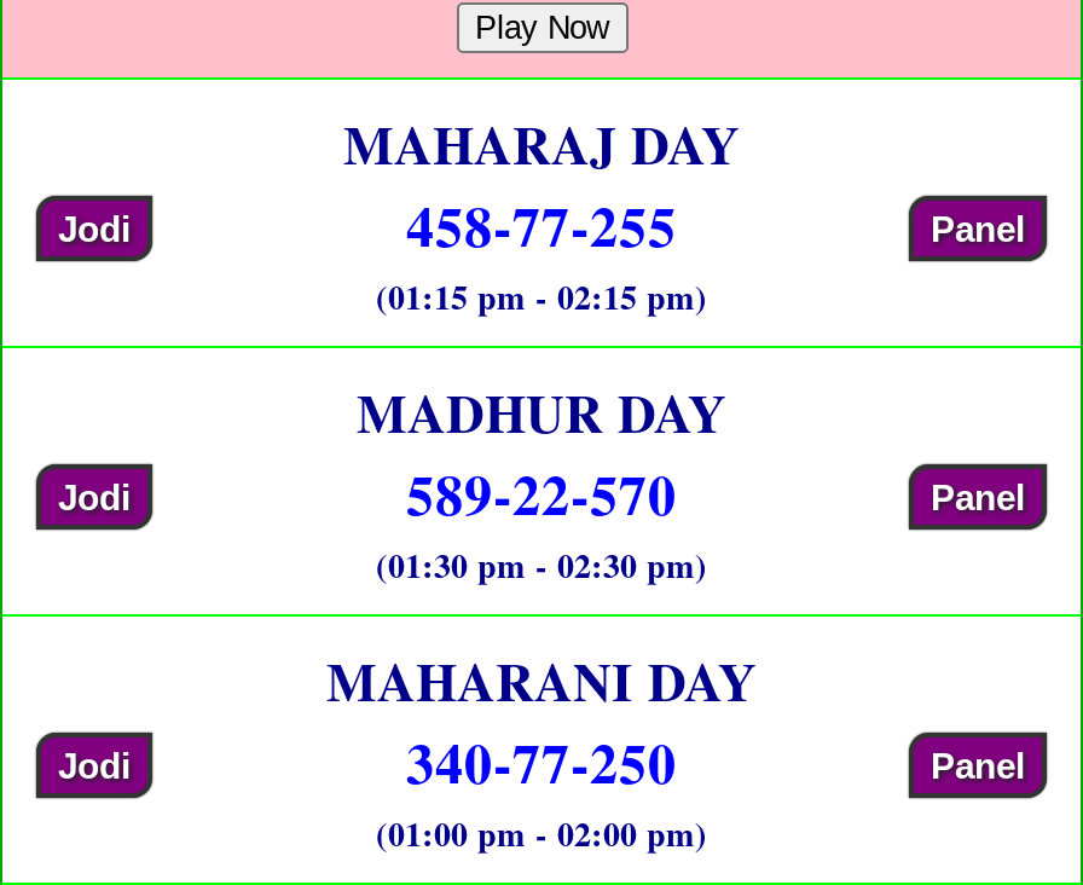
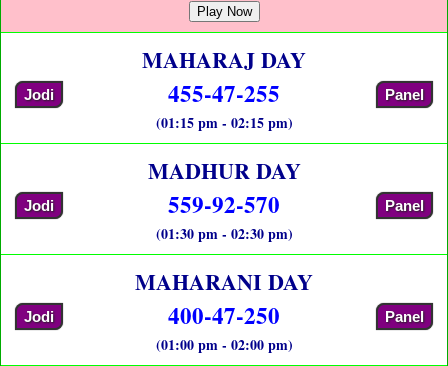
- 458-77-255
+ 455-47-255

- 589-22-570
+ 559-92-570

- 340-77-250
+ 400-47-250
